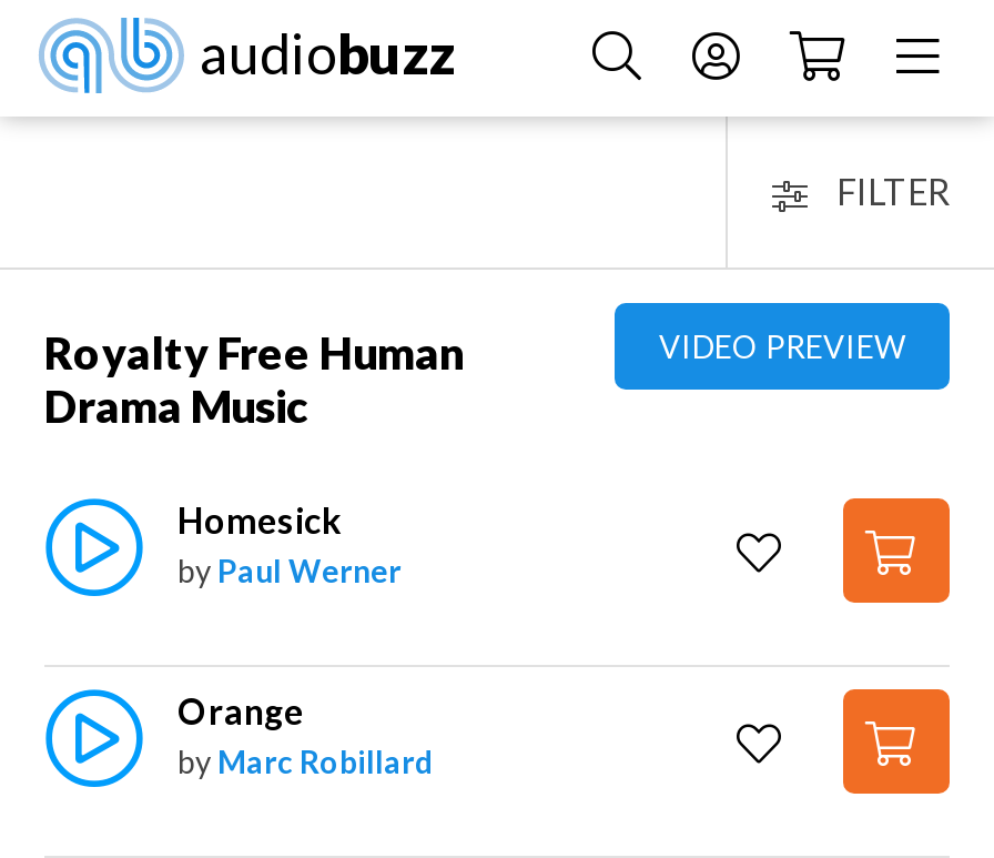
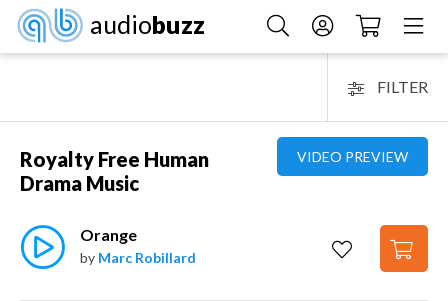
- Homesick
- by Paul Werner
